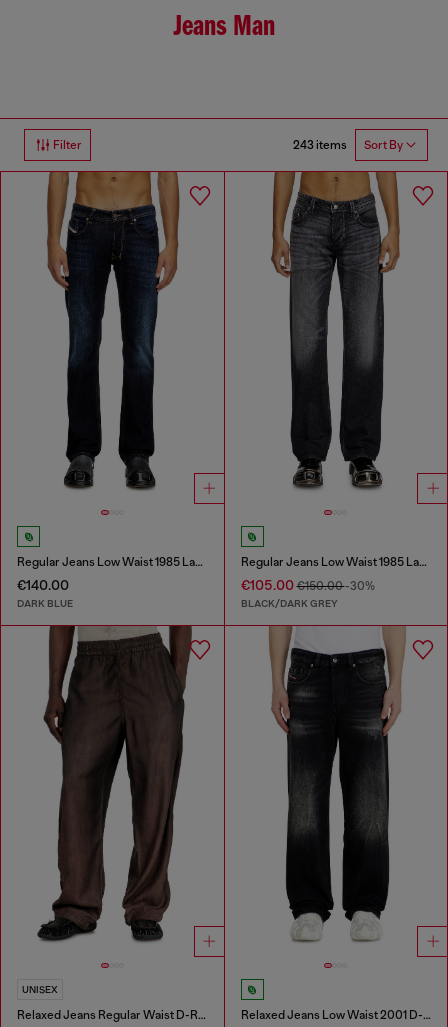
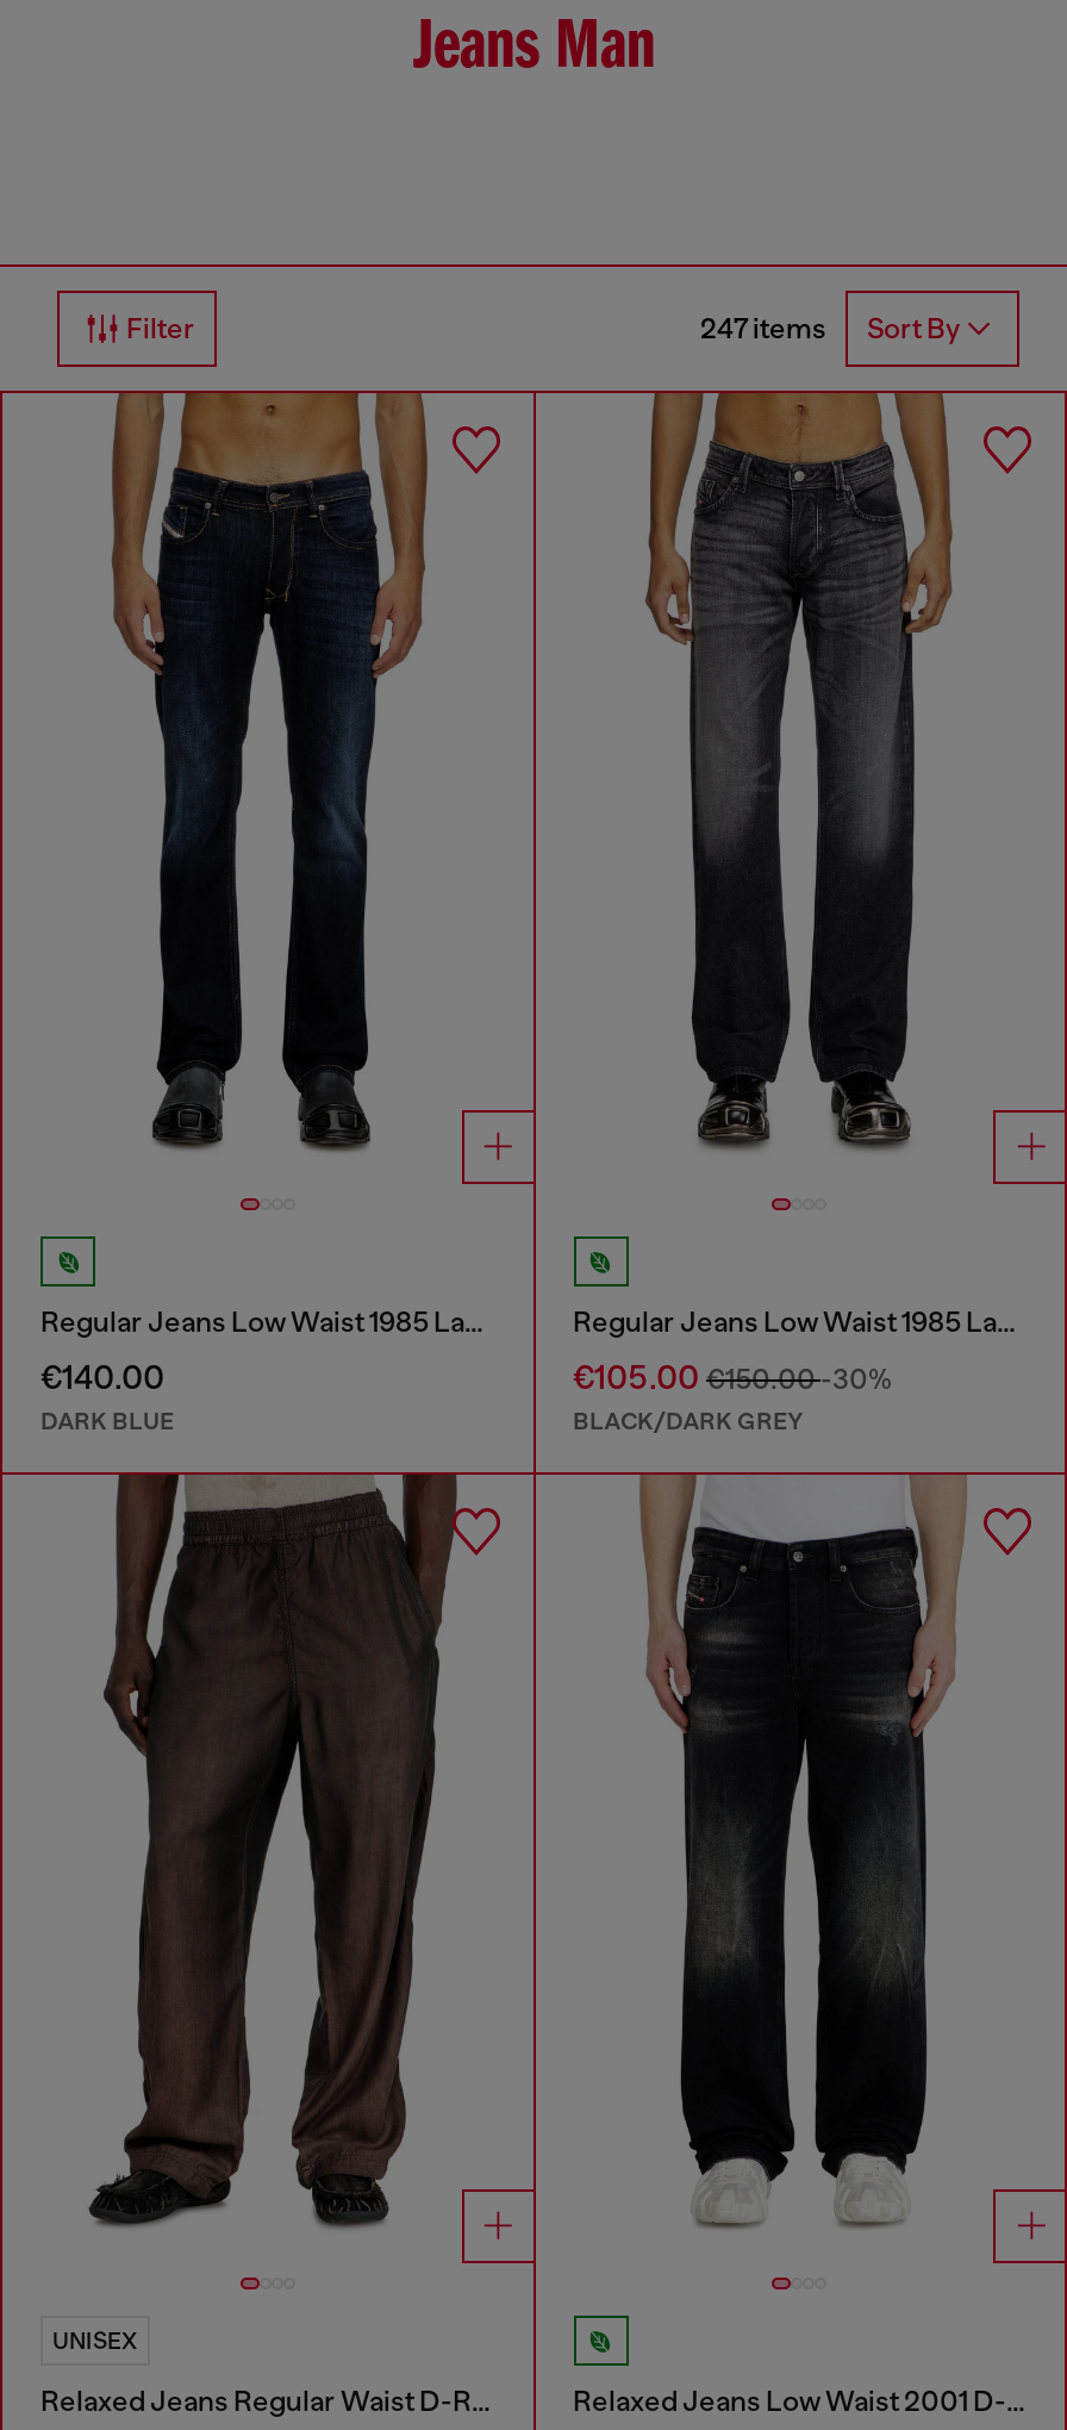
- 243 items Sort By
+ 247 items Sort By
